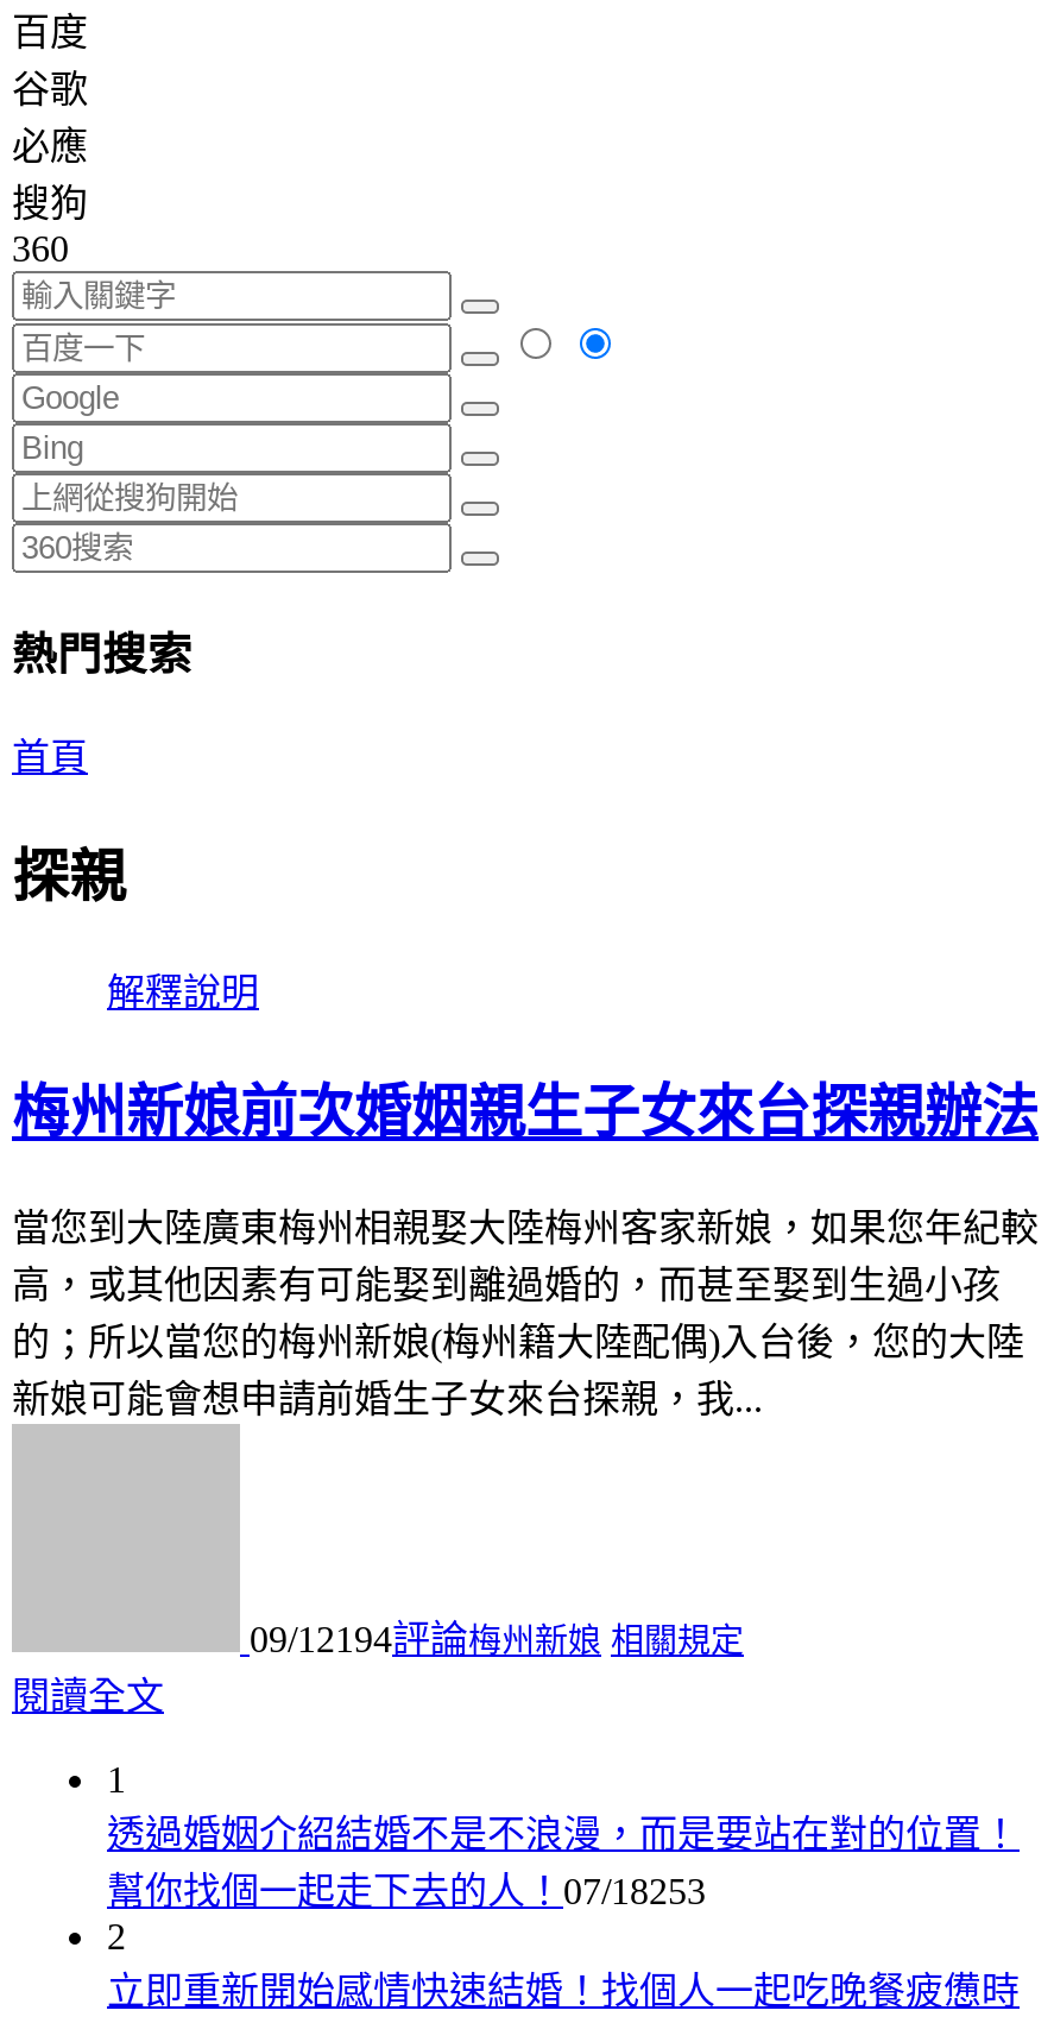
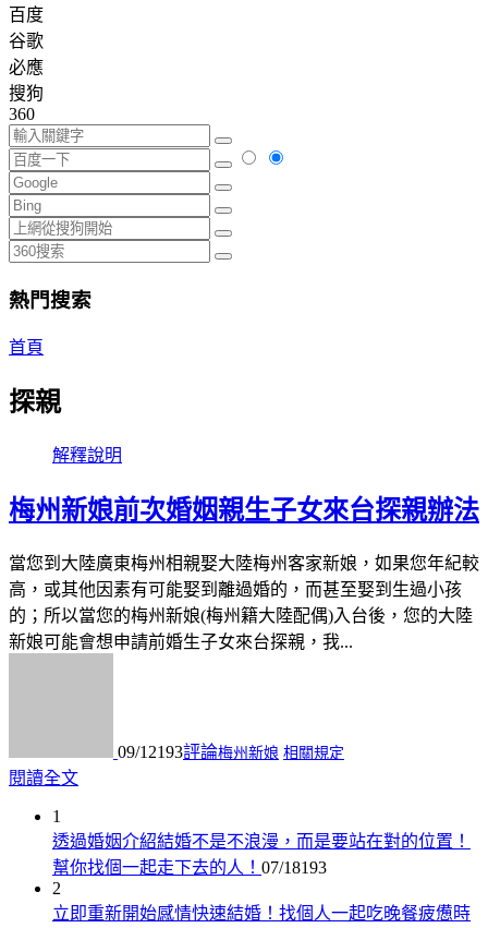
- 09/12194評論梅州新娘 相關規定
+ 09/12193評論梅州新娘 相關規定

- 幫你找個一起走下去的人！07/18253
+ 幫你找個一起走下去的人！07/18193
